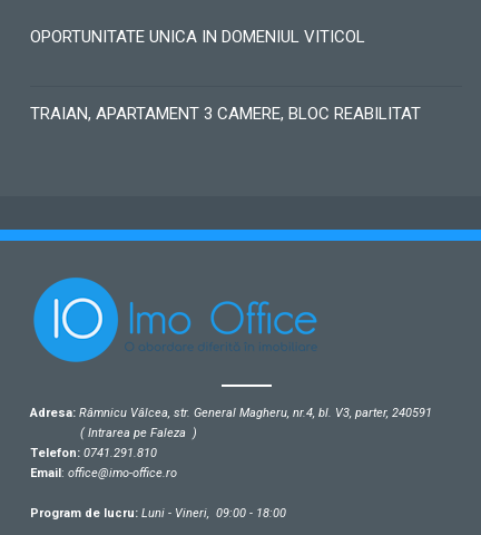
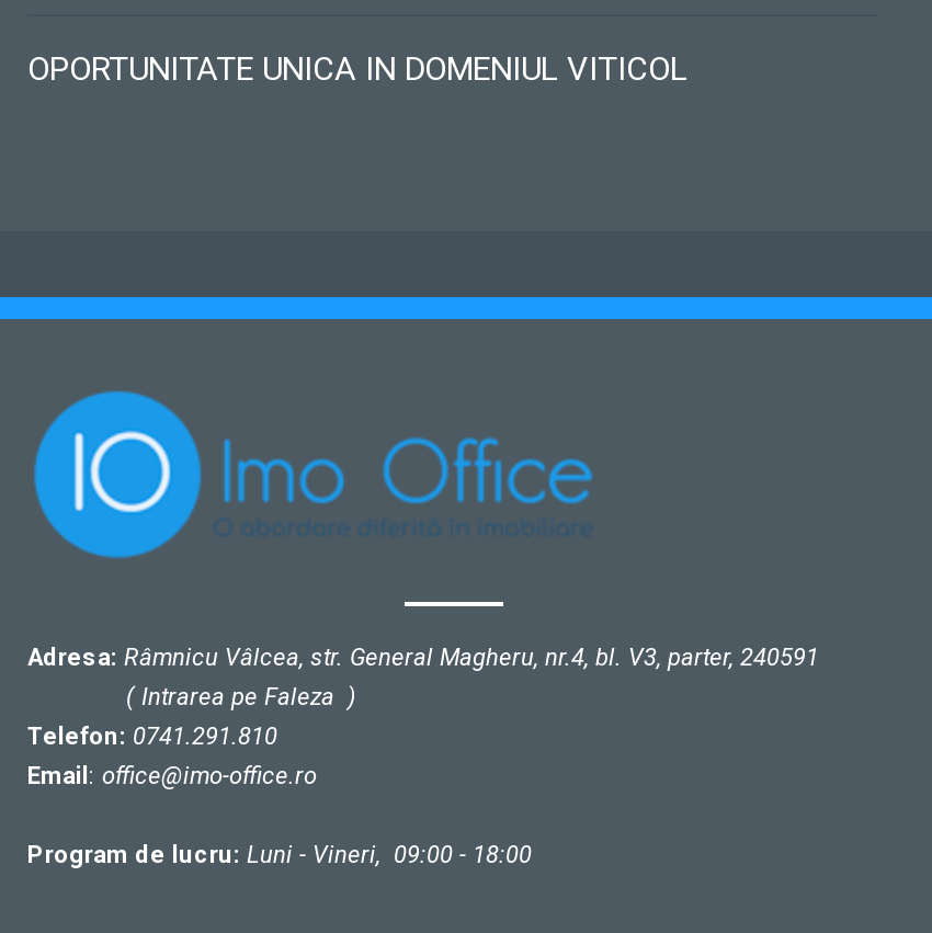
- TRAIAN, APARTAMENT 3 CAMERE, BLOC REABILITAT
